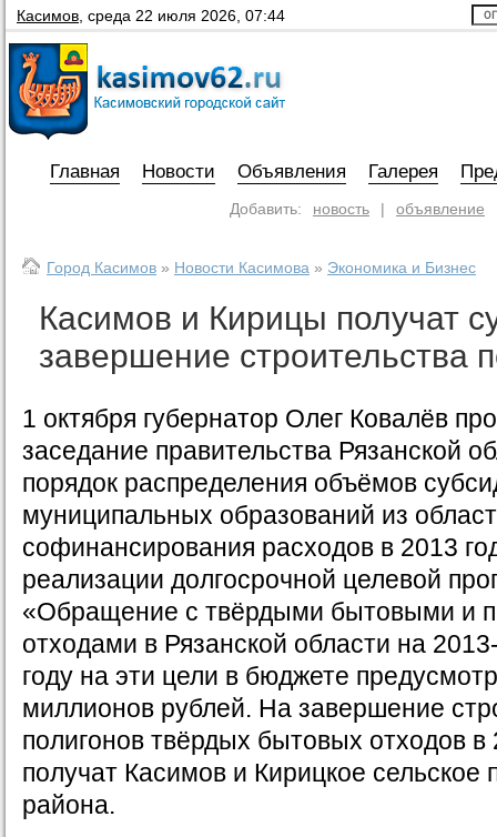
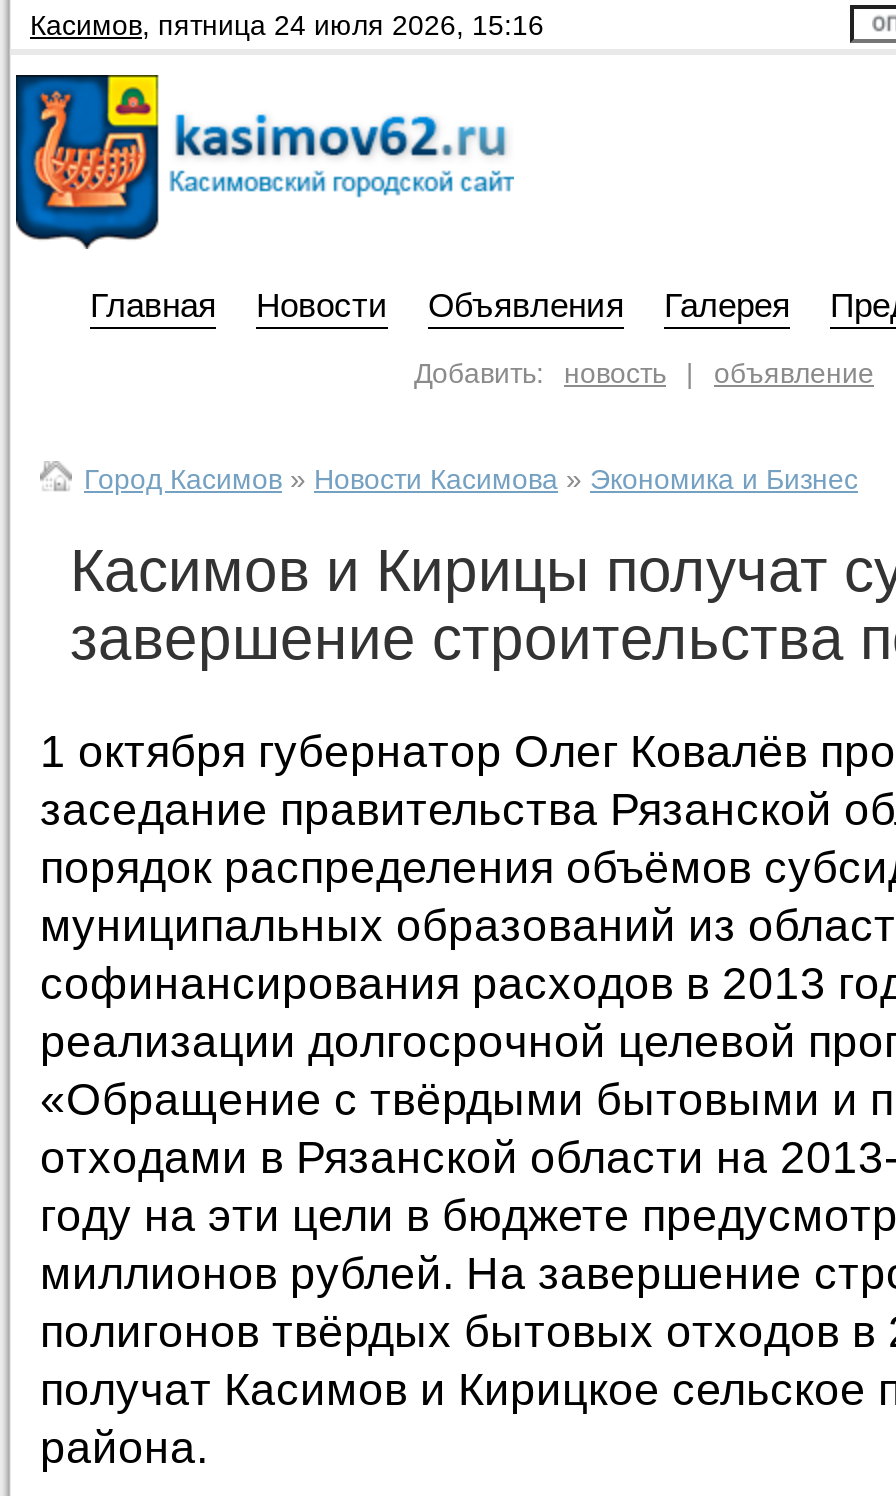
- Касимов, среда 22 июля 2026, 07:44
+ Касимов, пятница 24 июля 2026, 15:16
